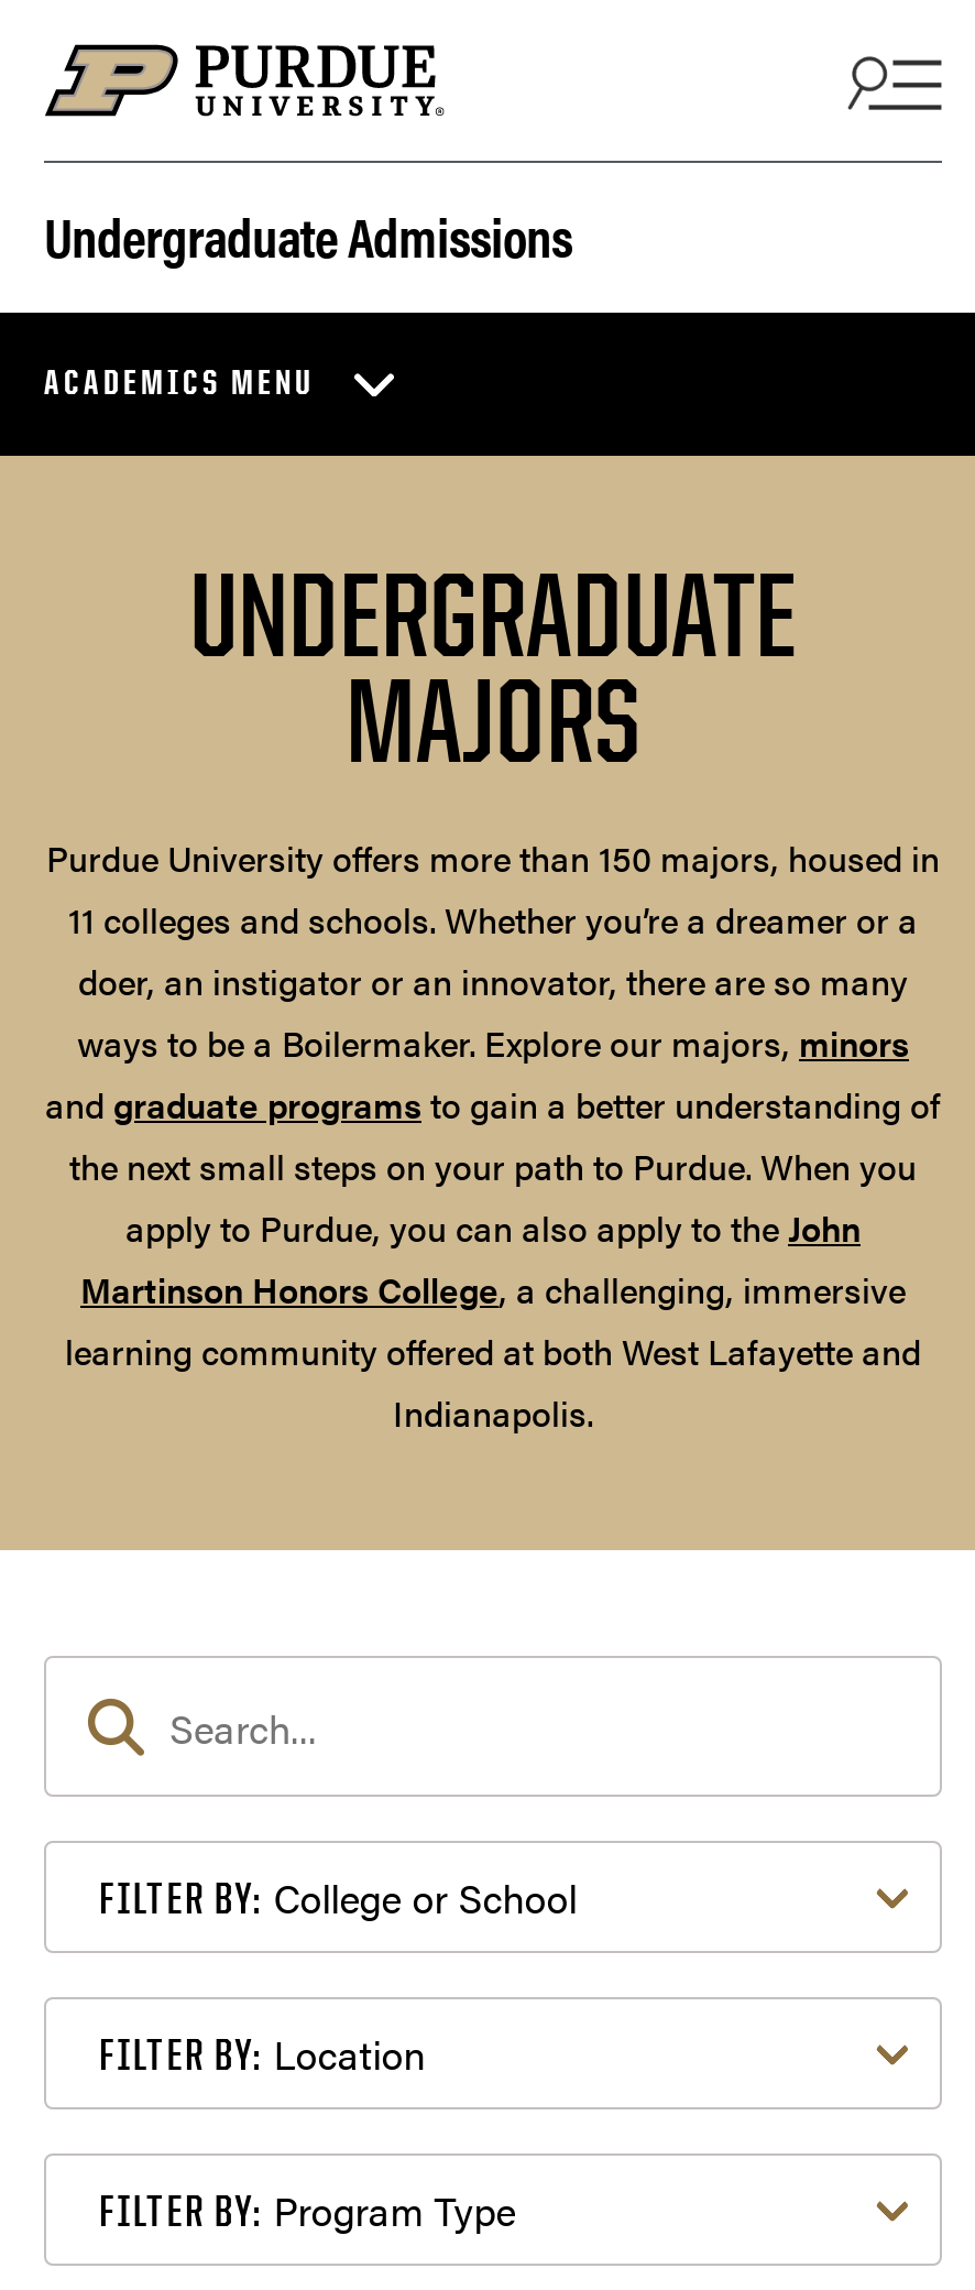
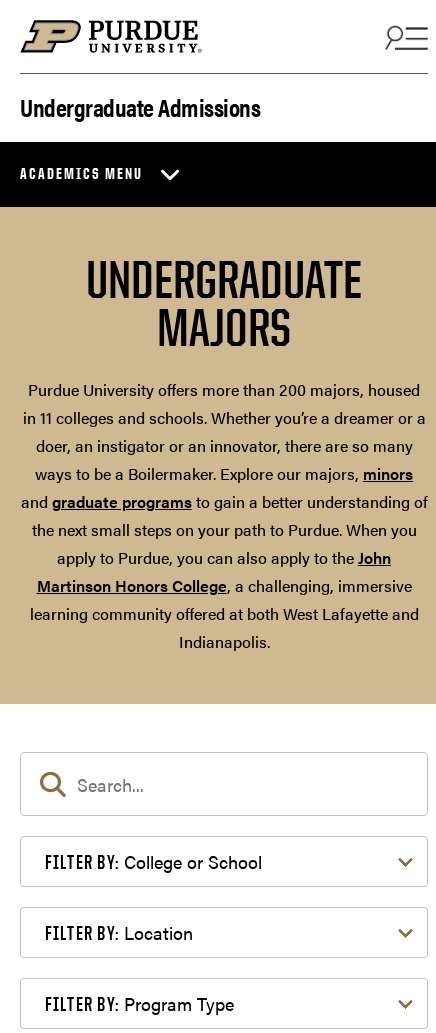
- Purdue University offers more than 150 majors, housed in
- 11 colleges and schools. Whether you’re a dreamer or a
+ Purdue University offers more than 200 majors, housed
+ in 11 colleges and schools. Whether you’re a dreamer or a
